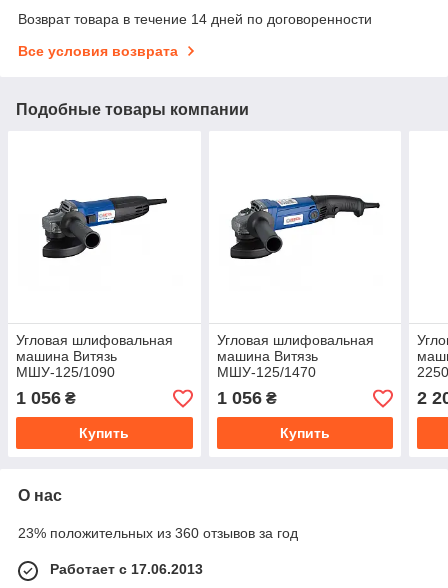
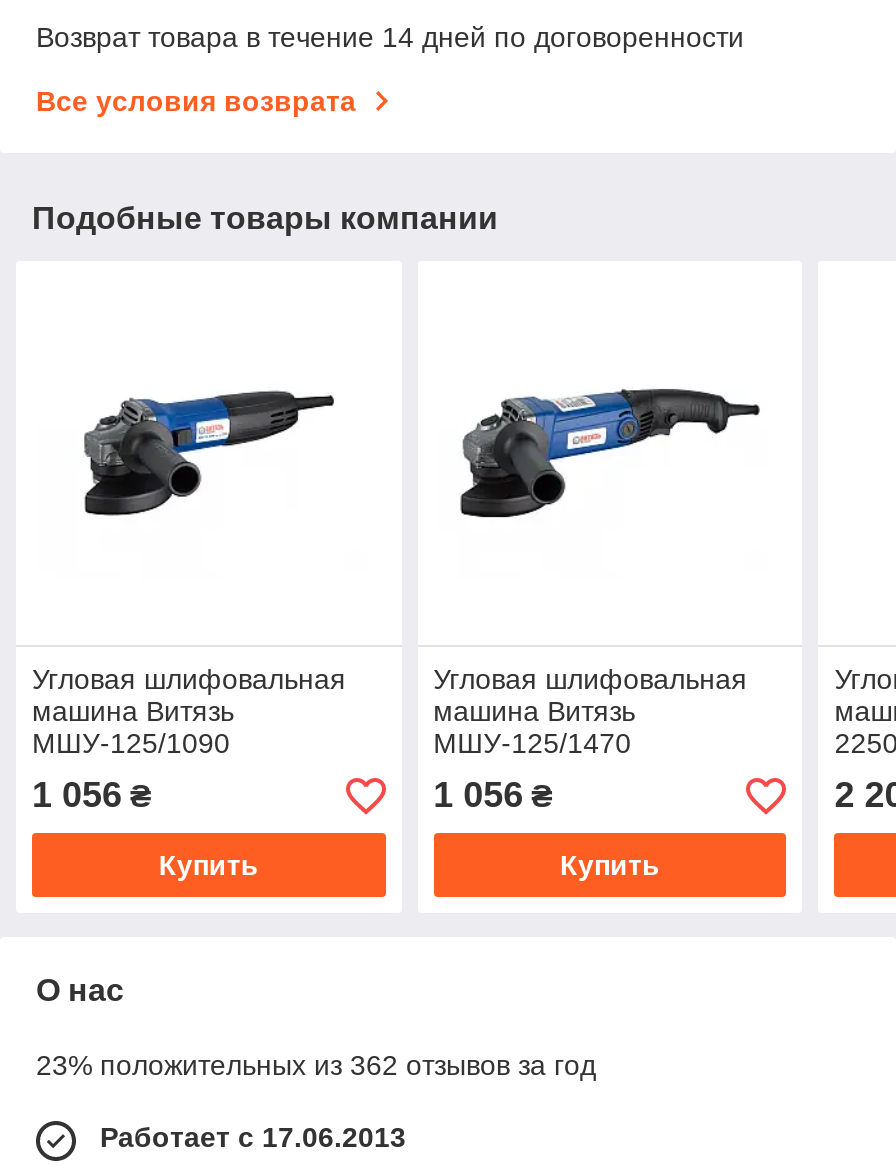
- 23% положительных из 360 отзывов за год
+ 23% положительных из 362 отзывов за год
